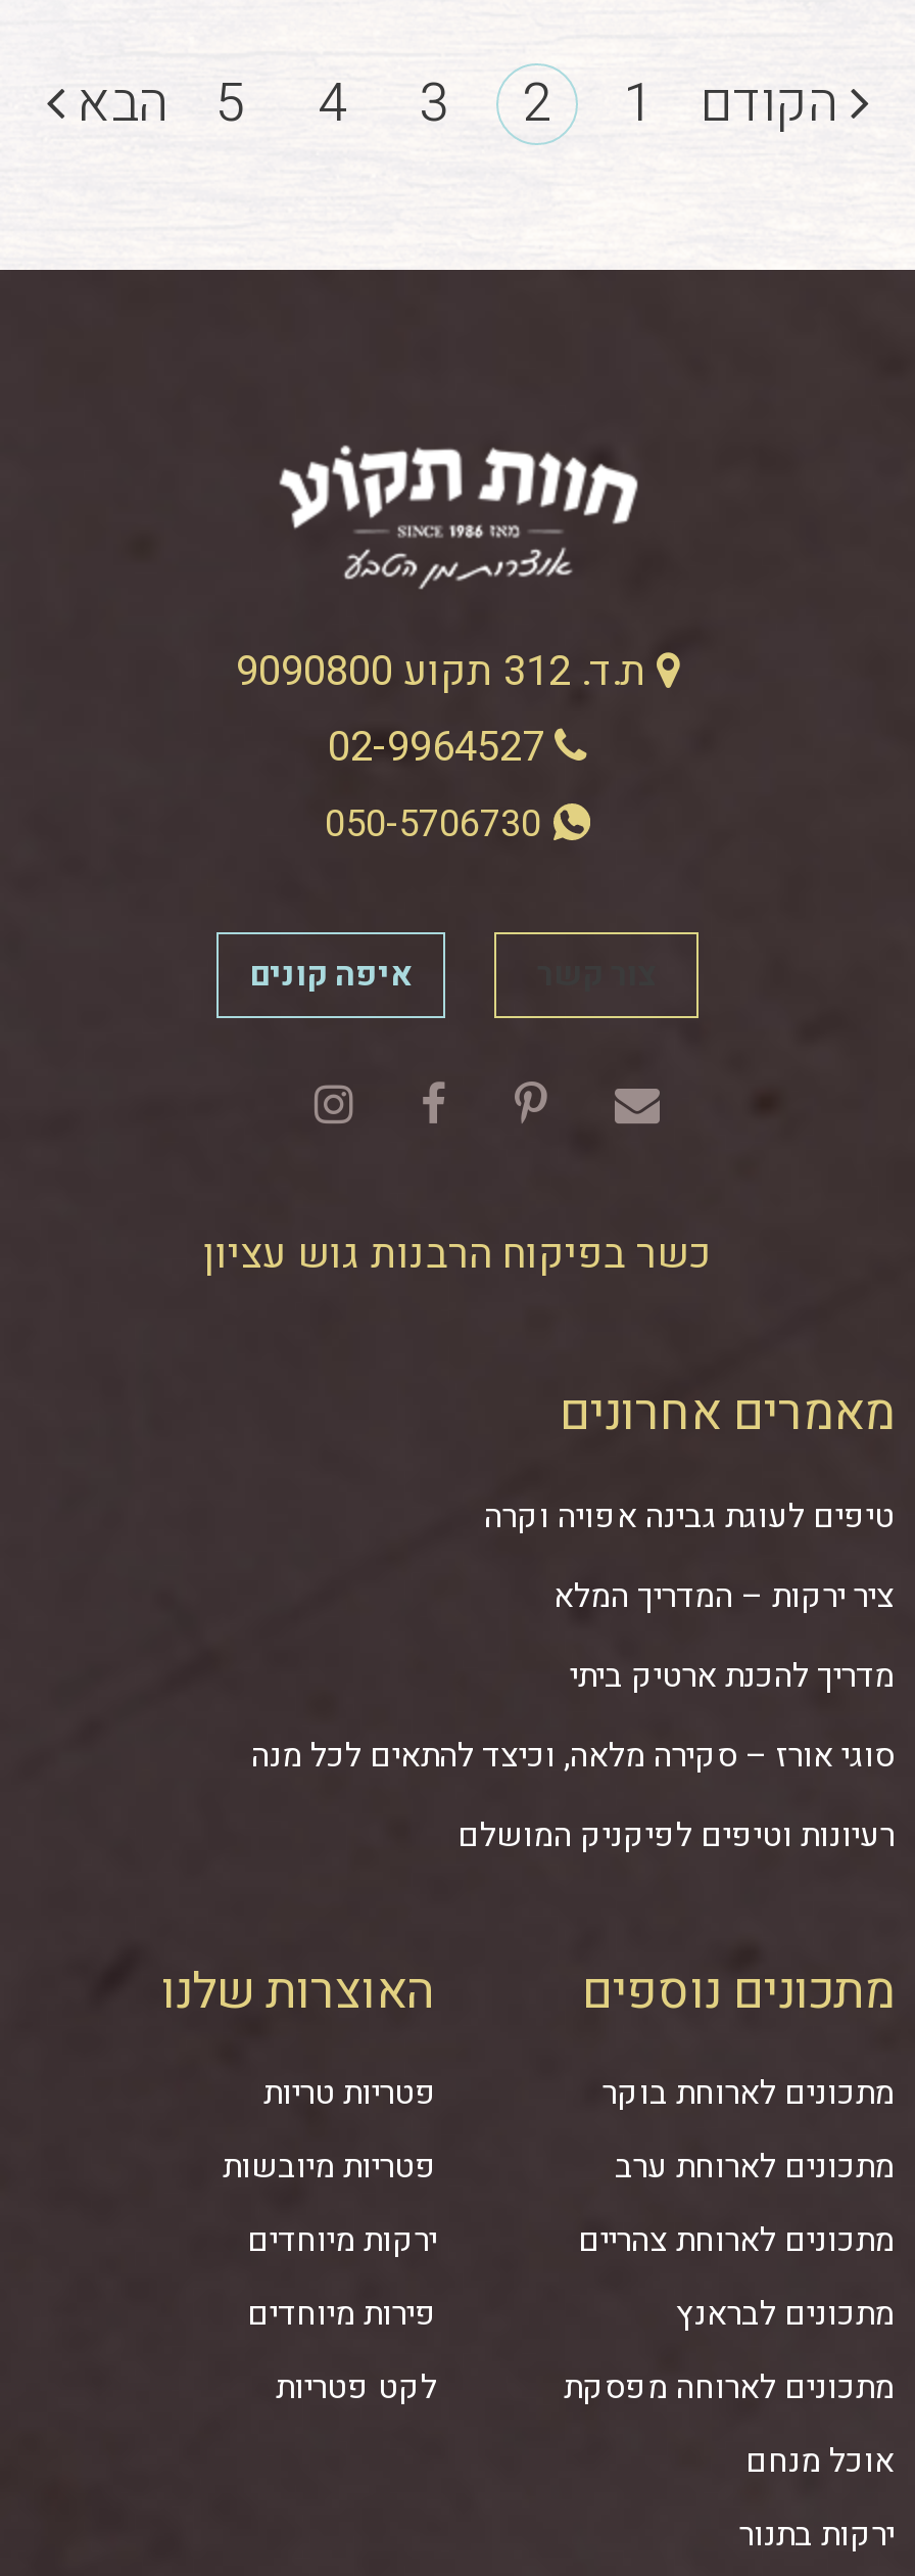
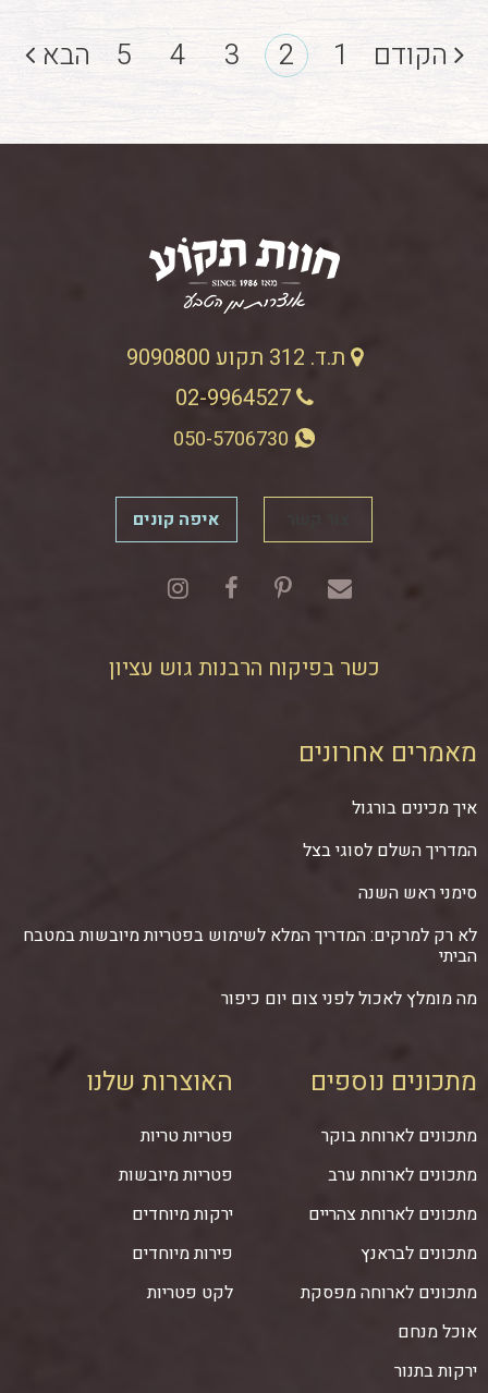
- טיפים לעוגת גבינה אפויה וקרה
+ איך מכינים בורגול

- ציר ירקות – המדריך המלא
+ המדריך השלם לסוגי בצל

- מדריך להכנת ארטיק ביתי
+ סימני ראש השנה

- סוגי אורז – סקירה מלאה, וכיצד להתאים לכל מנה
+ לא רק למרקים: המדריך המלא לשימוש בפטריות מיובשות במטבח
+ הביתי

- רעיונות וטיפים לפיקניק המושלם
+ מה מומלץ לאכול לפני צום יום כיפור
